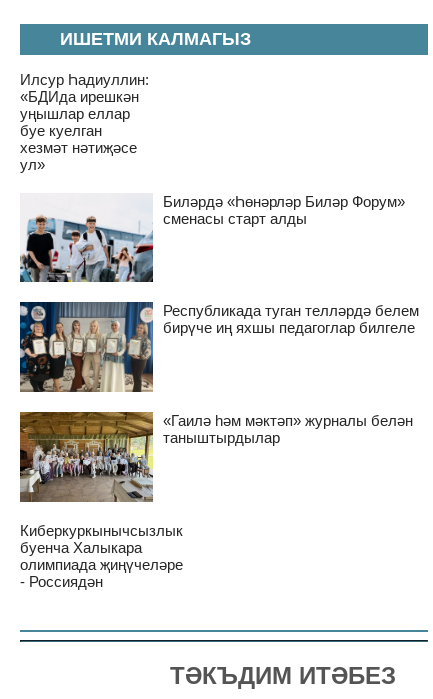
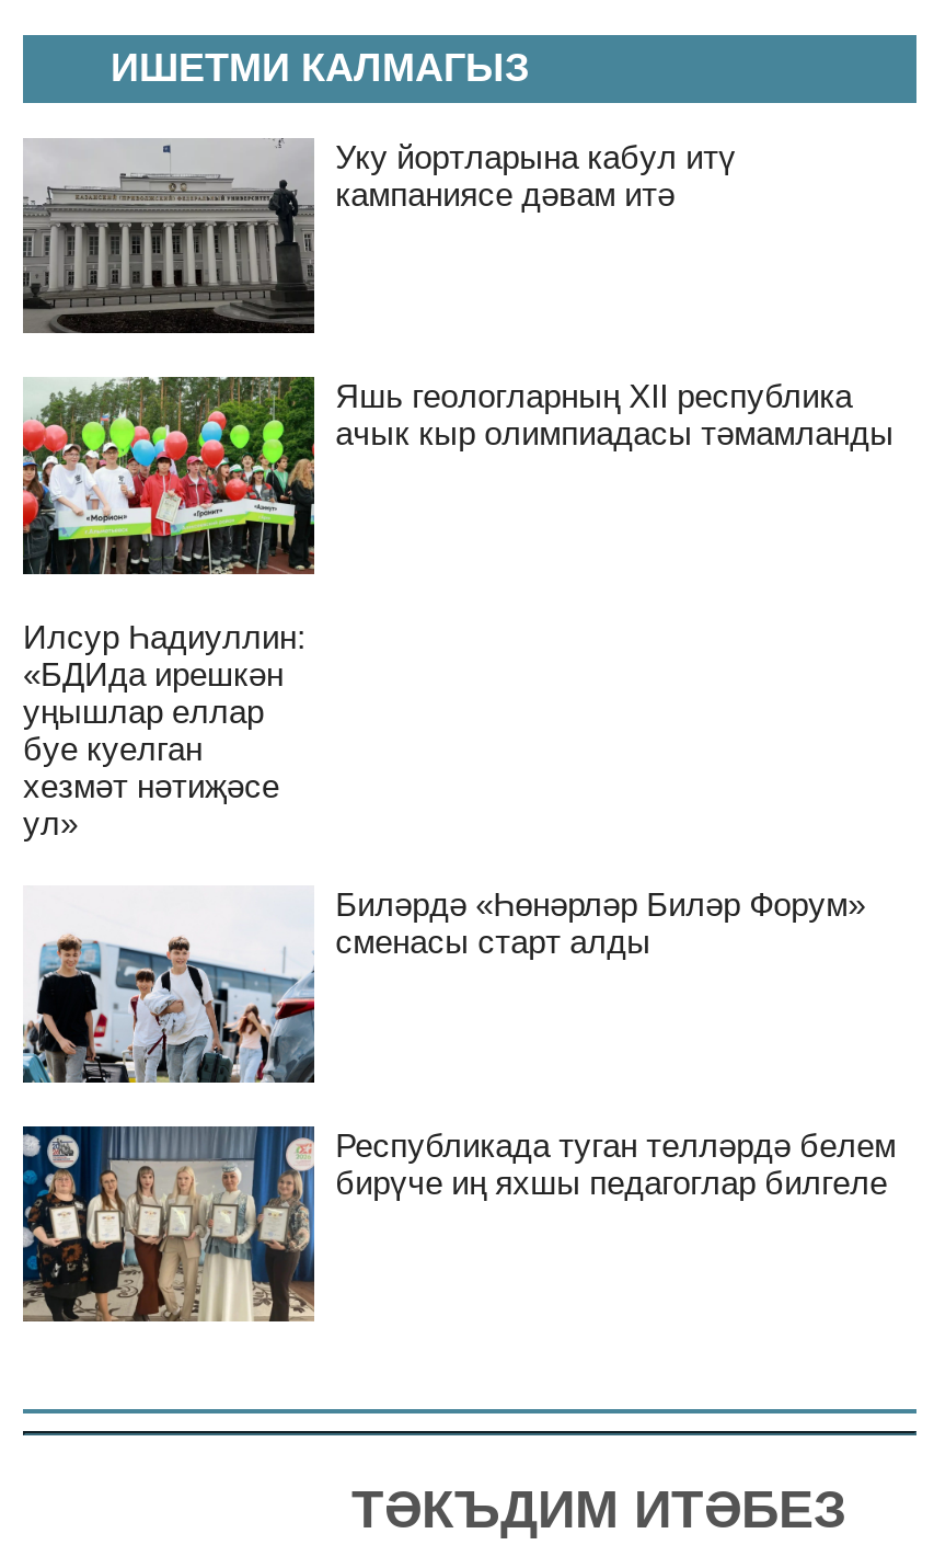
+ [image]
+ Уку йортларына кабул итү
+ кампаниясе дәвам итә

+ [image]
+ Яшь геологларның XII республика
+ ачык кыр олимпиадасы тәмамланды

moved down: [image] | Илсур Һадиуллин: | «БДИда ирешкән | ... | Республикада туган телләрдә белем | бирүче иң яхшы педагоглар билгеле

moved down: [image]

- [image]
- «Гаилә һәм мәктәп» журналы белән
- таныштырдылар

- Киберкуркынычсызлык
- буенча Халыкара
- олимпиада җиңүчеләре
- - Россиядән
